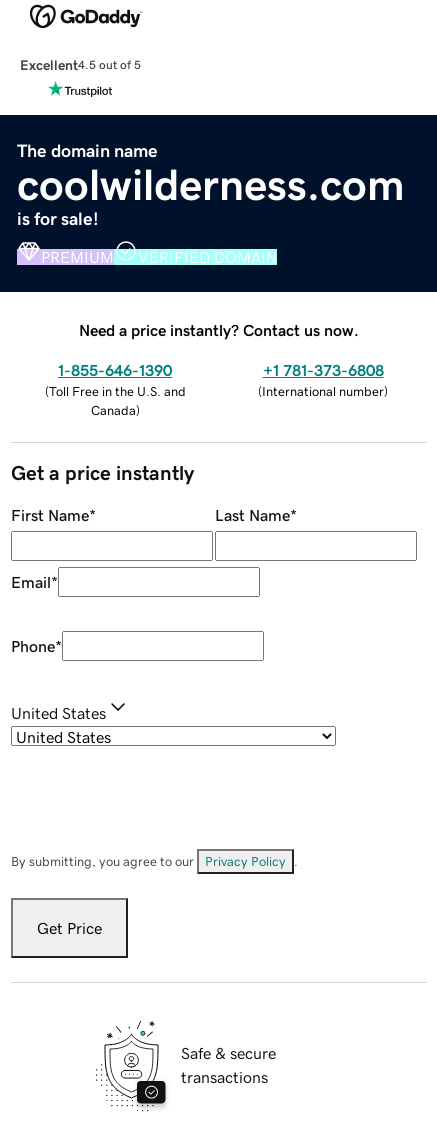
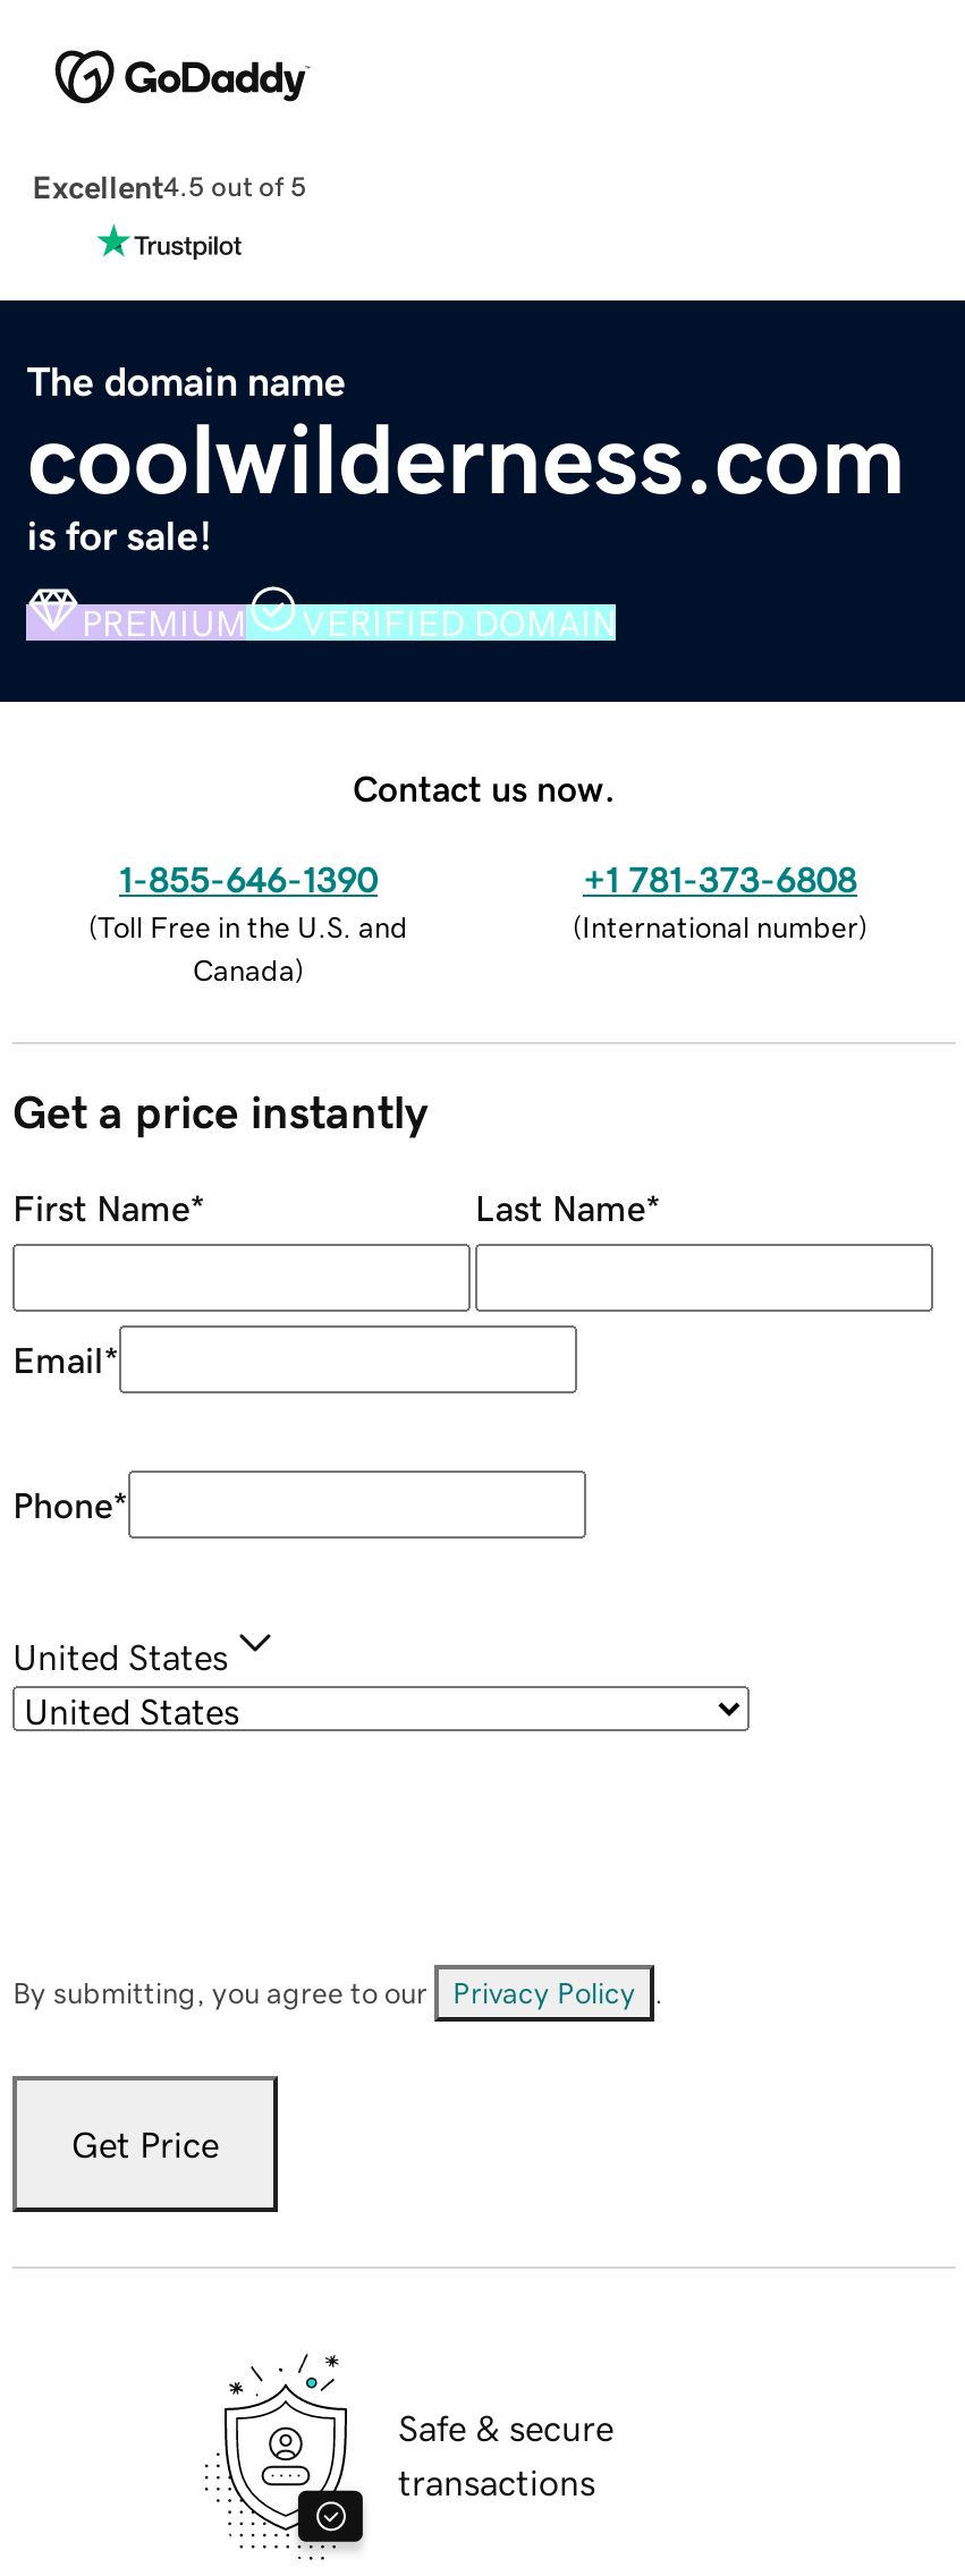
- Need a price instantly? Contact us now.
+ Contact us now.
